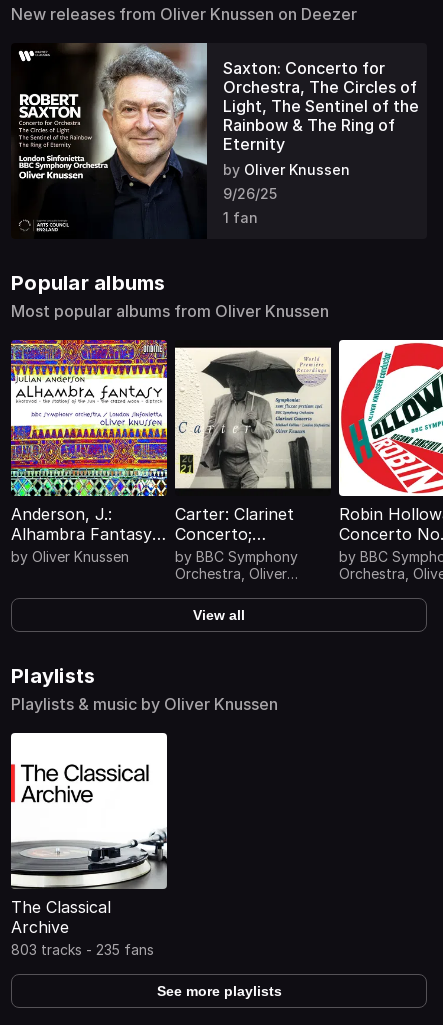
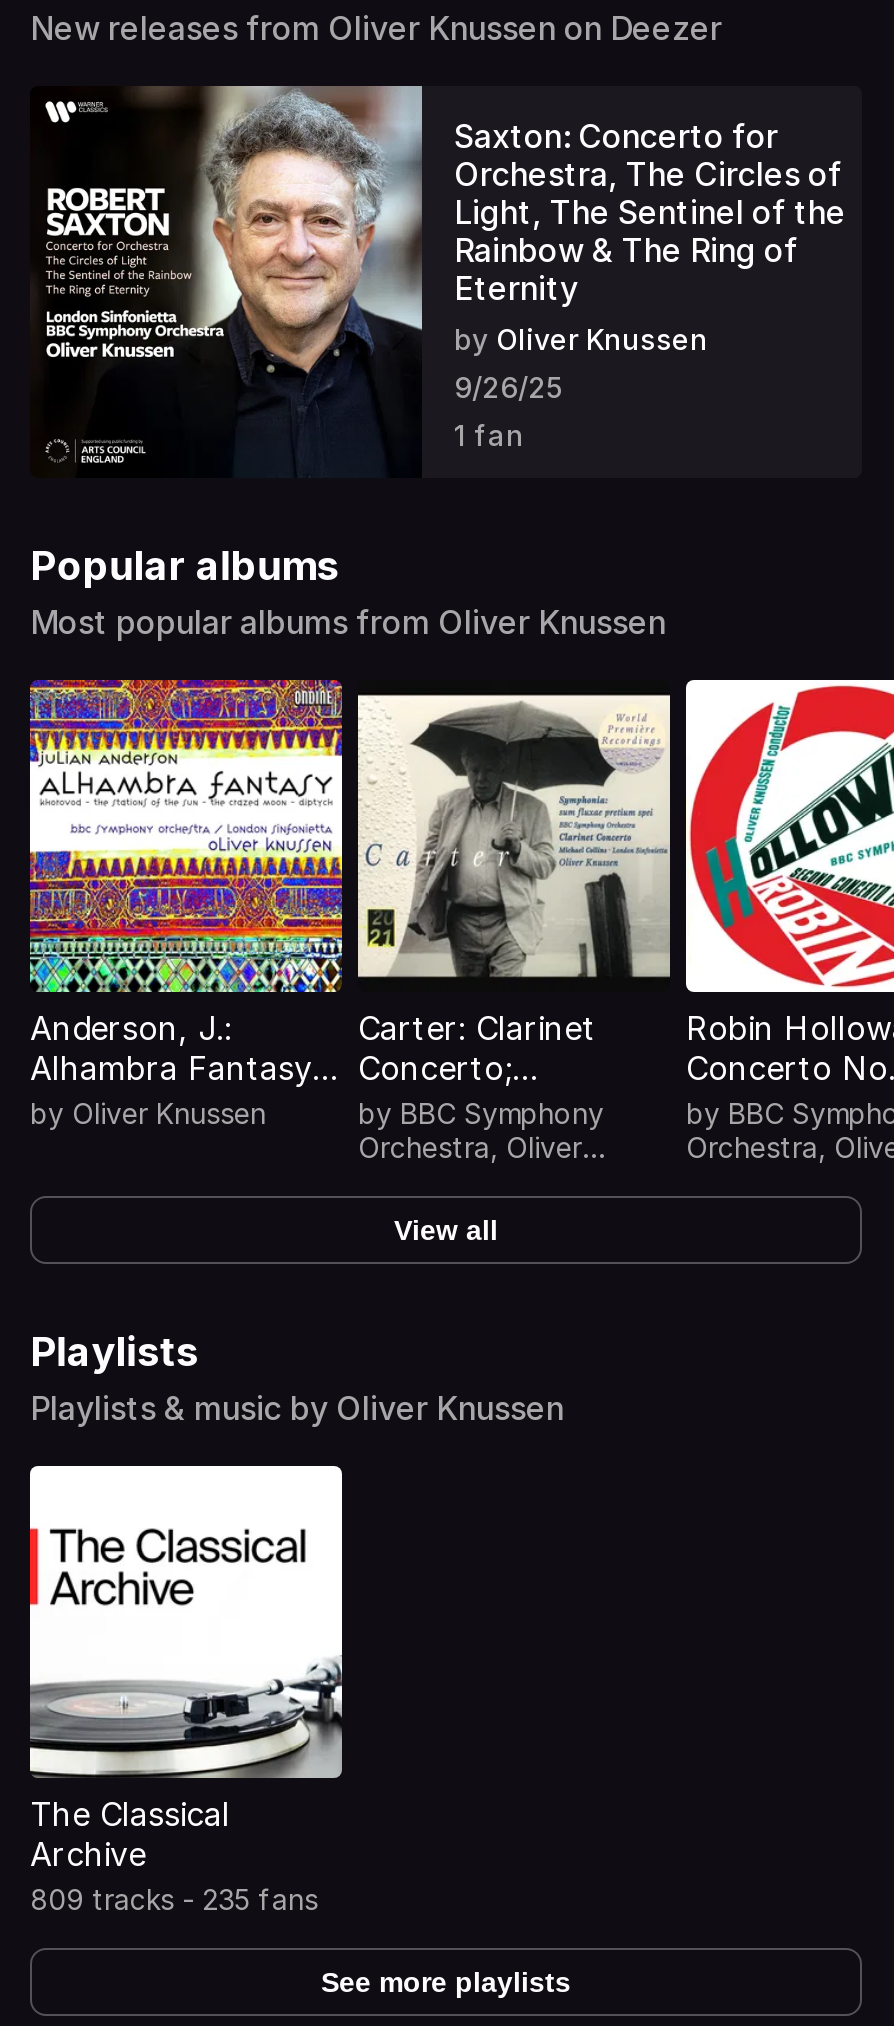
- 803 tracks - 235 fans
+ 809 tracks - 235 fans
